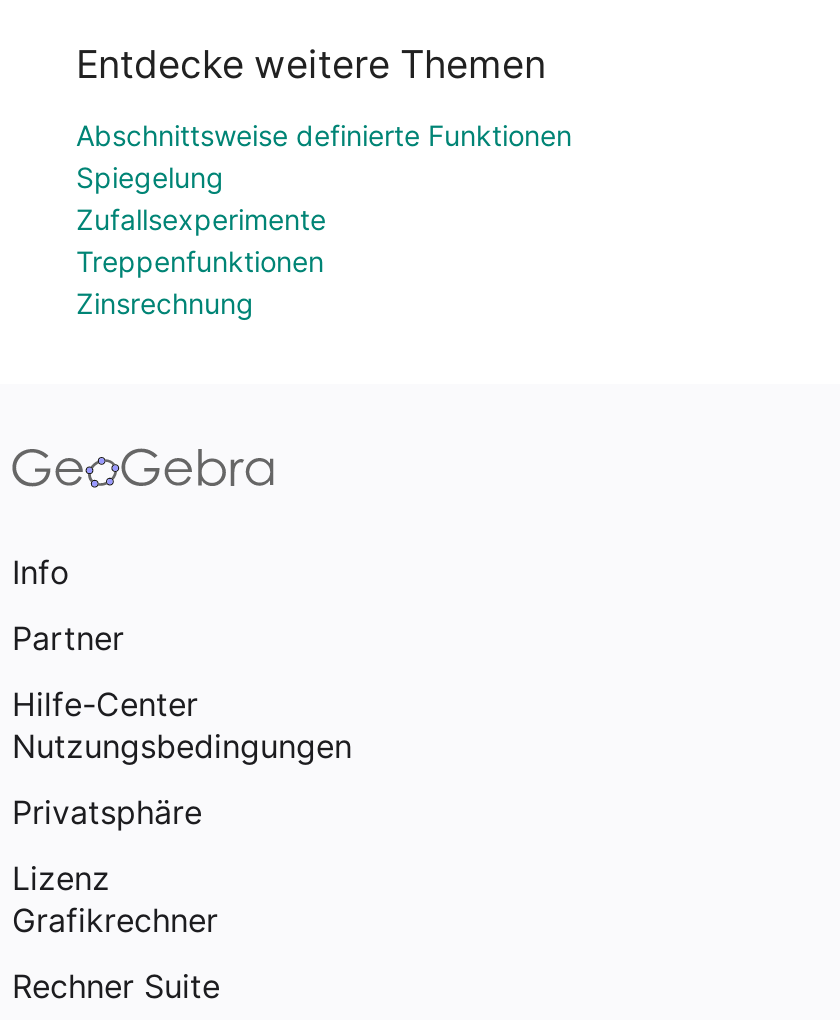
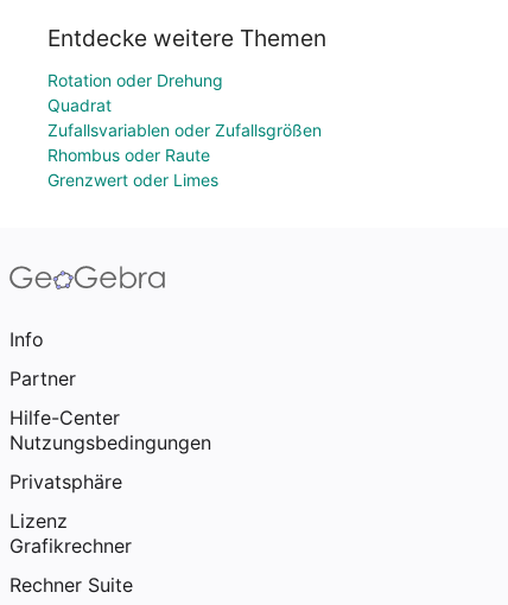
- Abschnittsweise definierte Funktionen
- Spiegelung
- Zufallsexperimente
- Treppenfunktionen
- Zinsrechnung
+ Rotation oder Drehung
+ Quadrat
+ Zufallsvariablen oder Zufallsgrößen
+ Rhombus oder Raute
+ Grenzwert oder Limes
